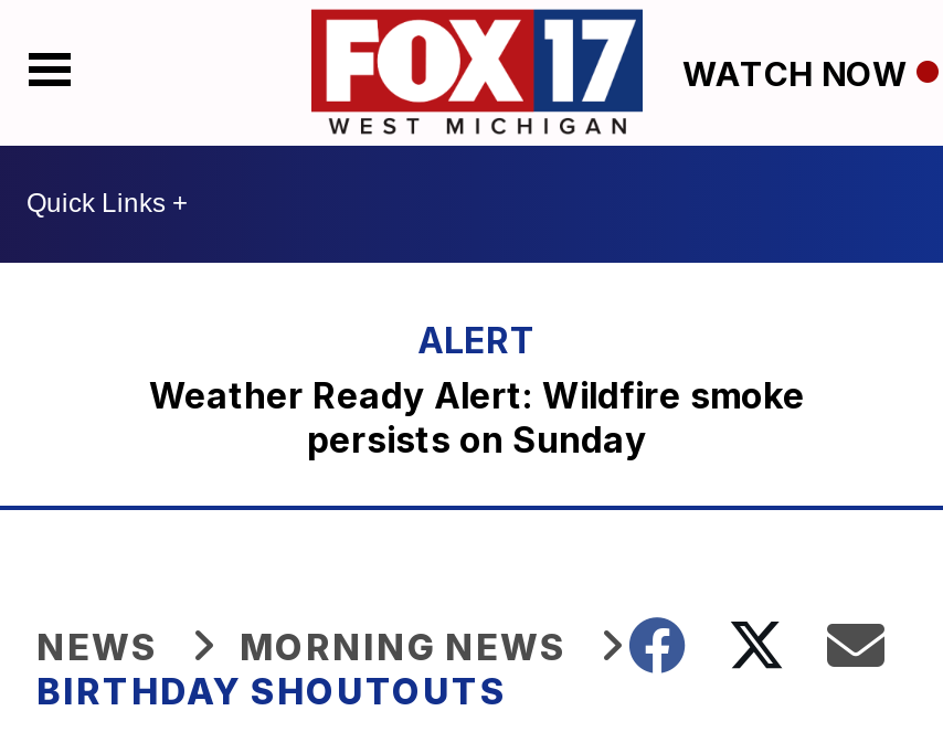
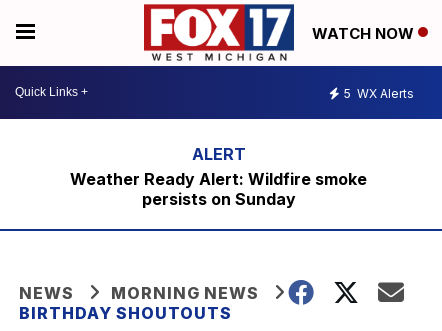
+ 5 WX Alerts
